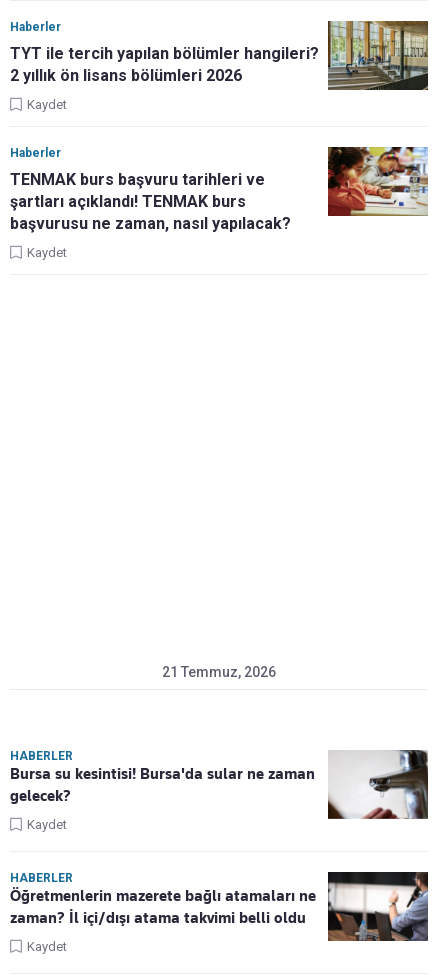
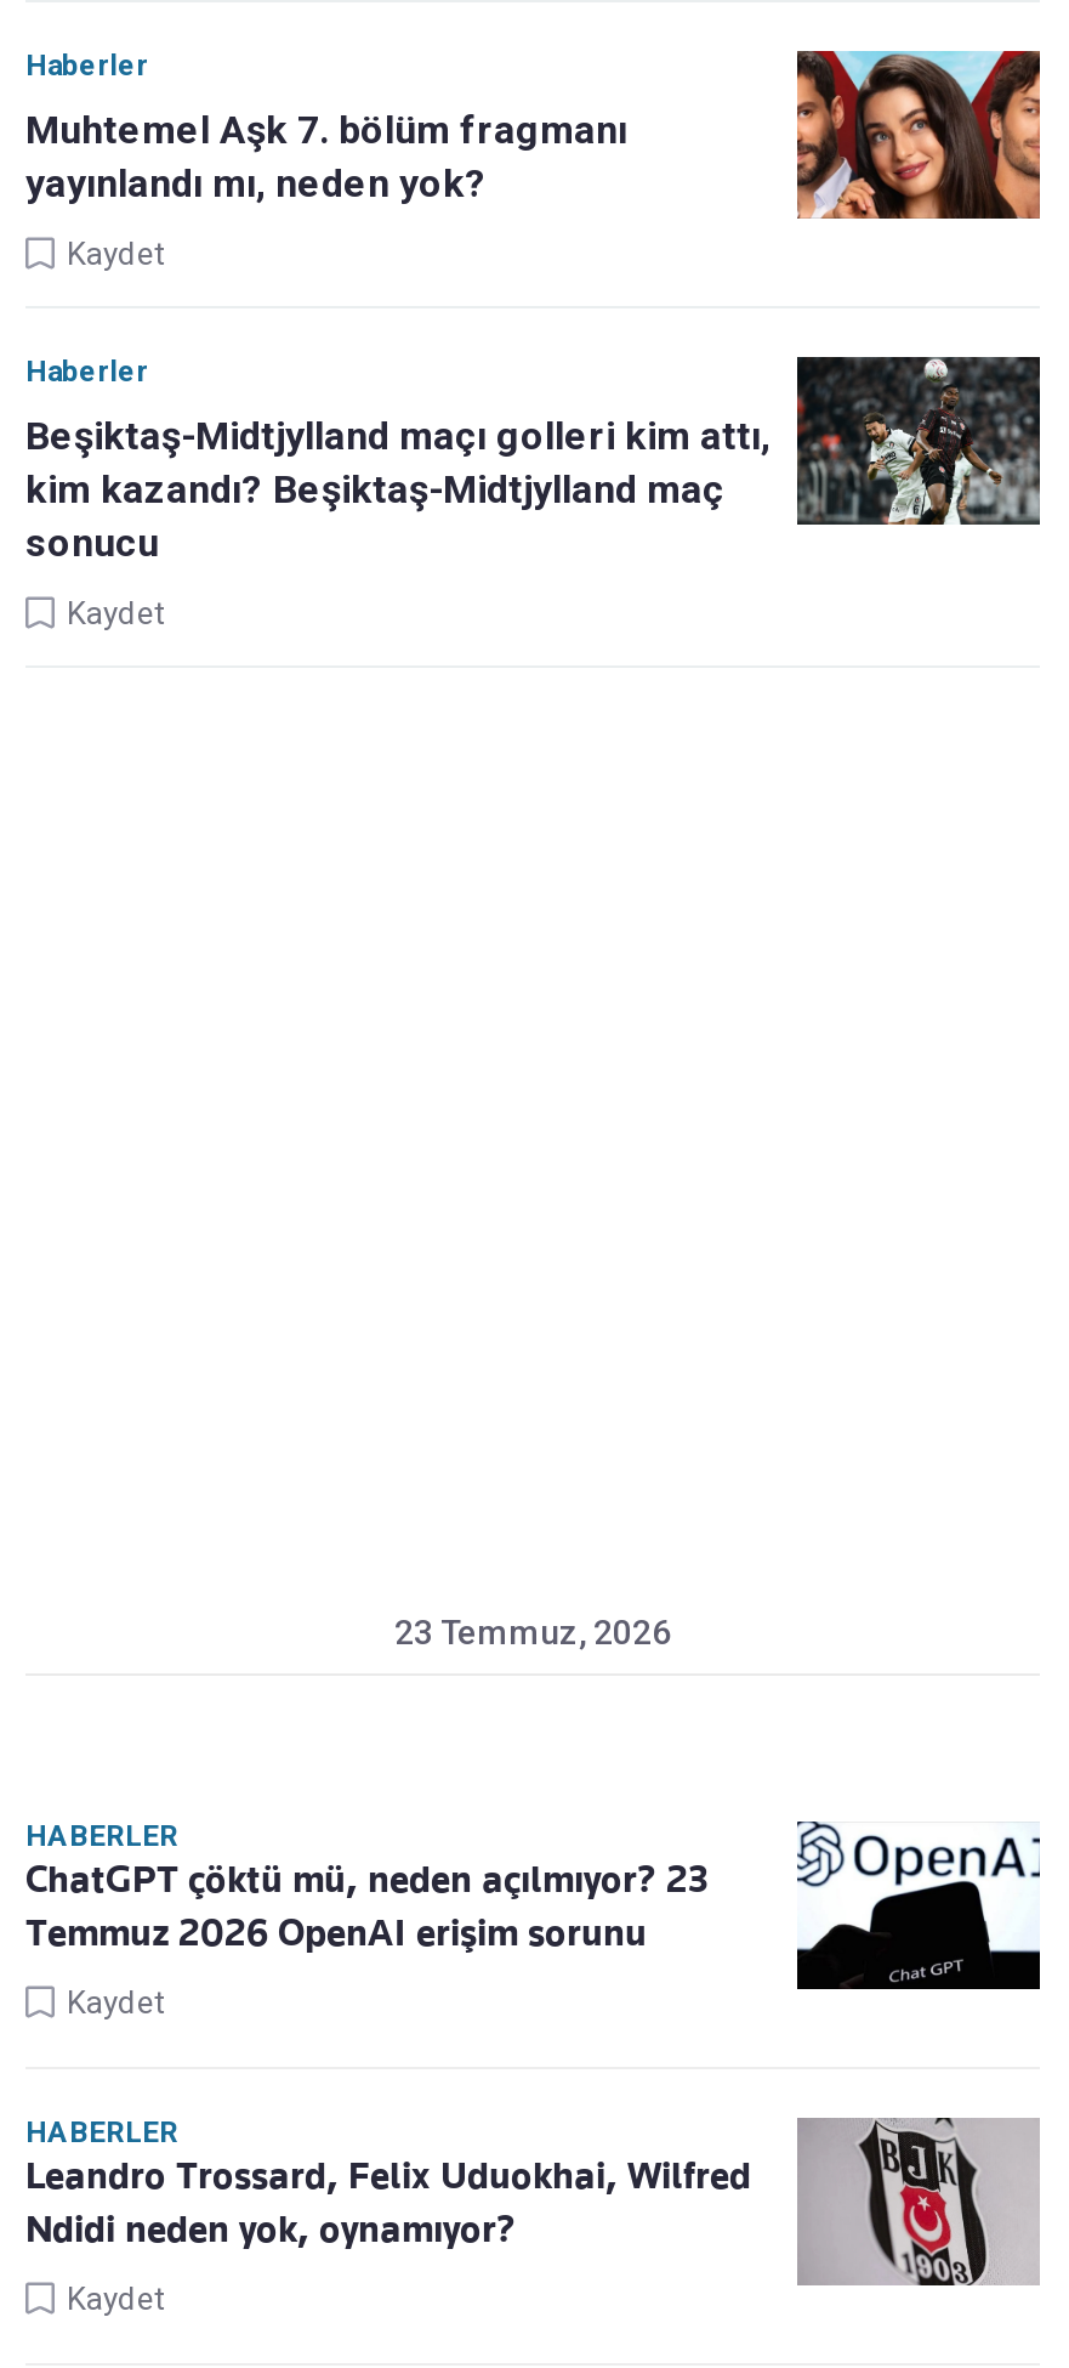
- [image]
+ [image]

- TYT ile tercih yapılan bölümler hangileri?
- 2 yıllık ön lisans bölümleri 2026
+ Muhtemel Aşk 7. bölüm fragmanı
+ yayınlandı mı, neden yok?

- [image]
- TENMAK burs başvuru tarihleri ve
- şartları açıklandı! TENMAK burs
- başvurusu ne zaman, nasıl yapılacak?
+ [image]
+ Beşiktaş-Midtjylland maçı golleri kim attı,
+ kim kazandı? Beşiktaş-Midtjylland maç
+ sonucu

- 21 Temmuz, 2026
+ 23 Temmuz, 2026

- [image]
- Bursa su kesintisi! Bursa'da sular ne zaman
- gelecek?
+ [image]
+ ChatGPT çöktü mü, neden açılmıyor? 23
+ Temmuz 2026 OpenAI erişim sorunu

- [image]
- Öğretmenlerin mazerete bağlı atamaları ne
- zaman? İl içi/dışı atama takvimi belli oldu
+ [image]
+ Leandro Trossard, Felix Uduokhai, Wilfred
+ Ndidi neden yok, oynamıyor?
